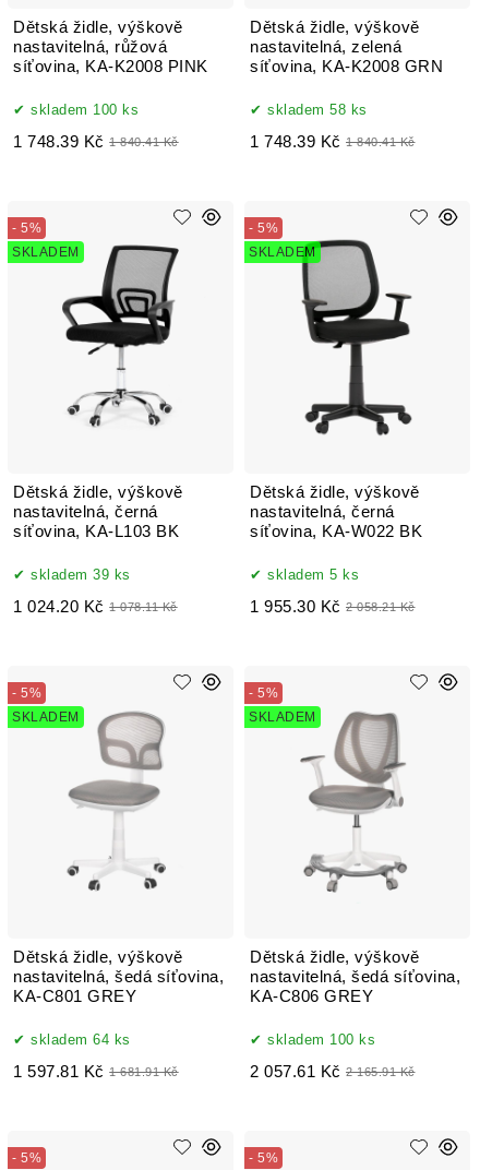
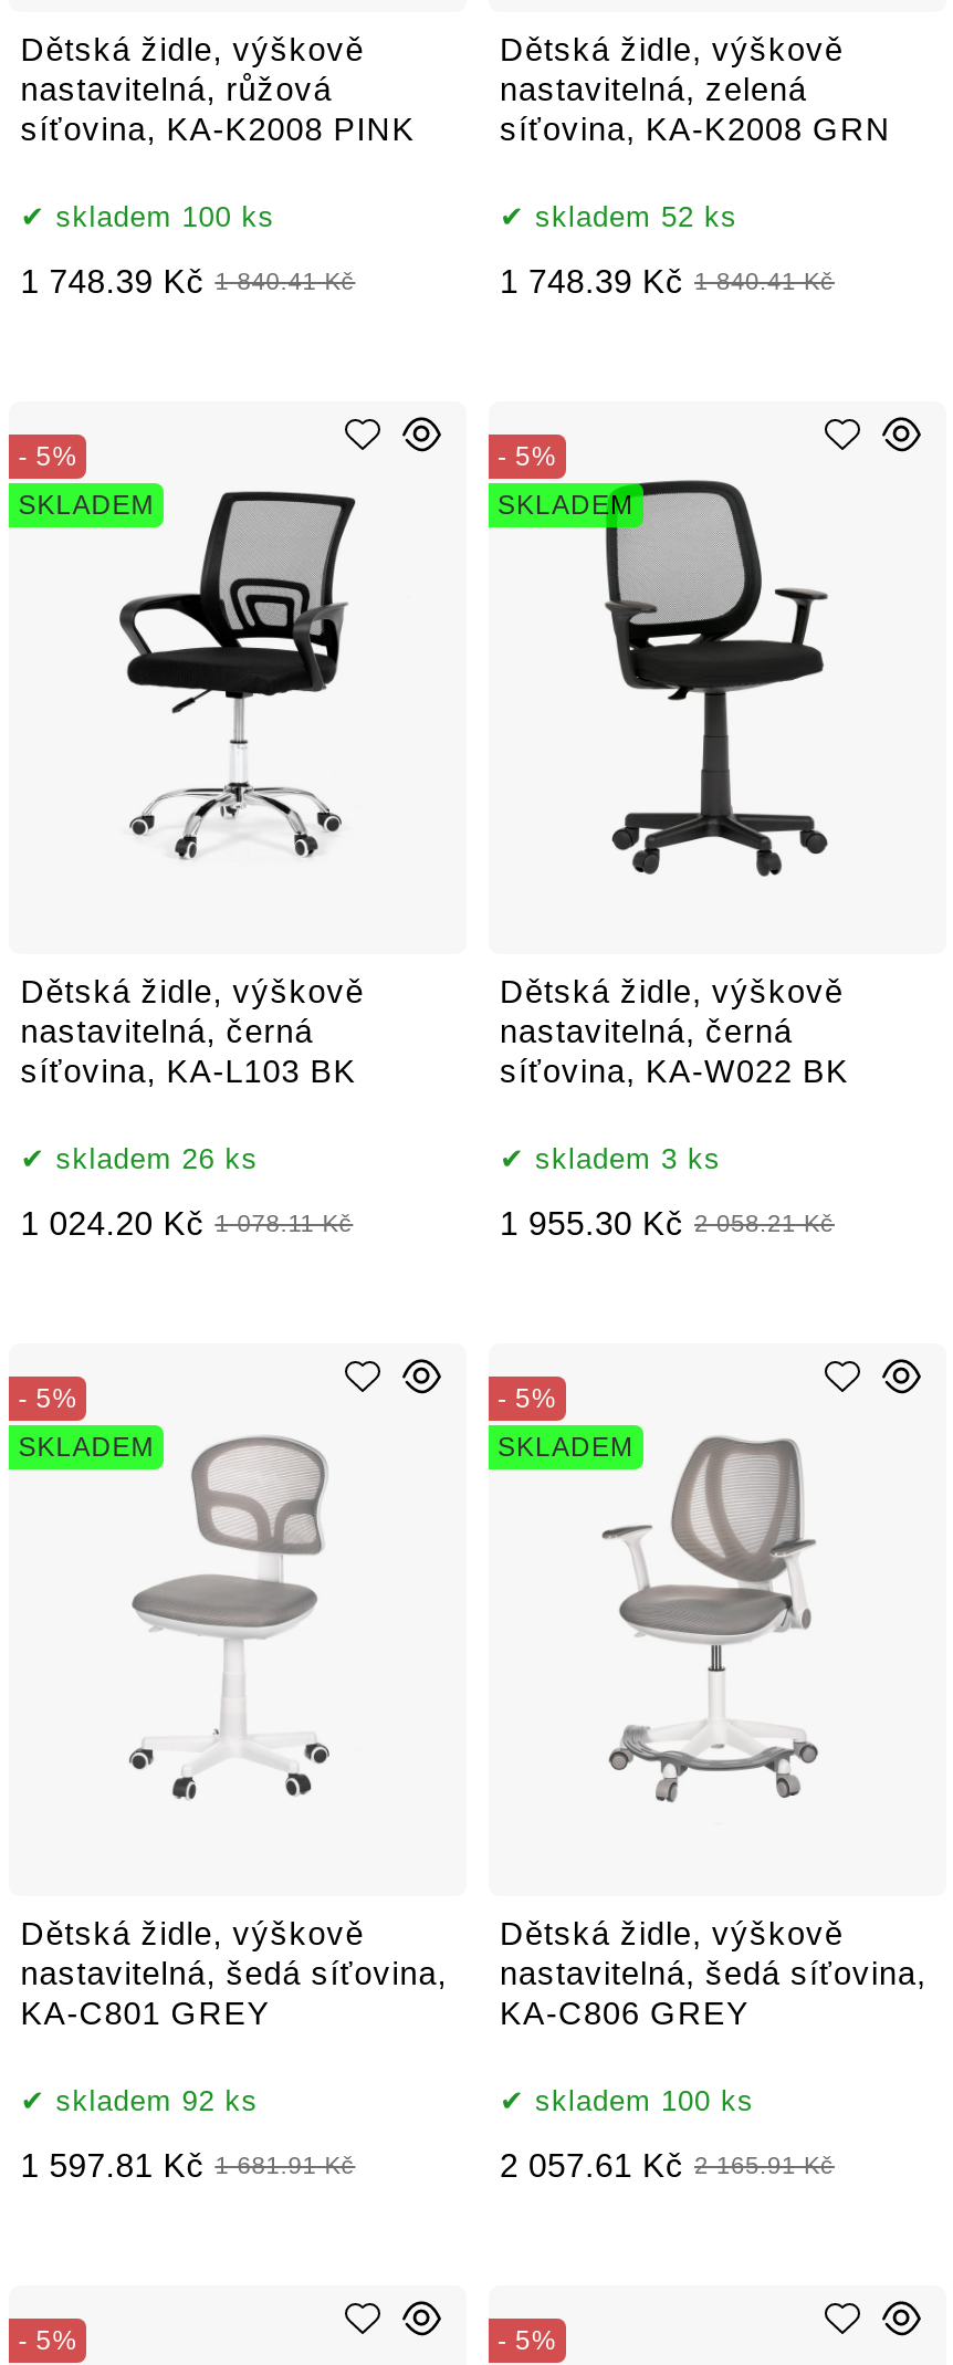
- skladem 58 ks
+ skladem 52 ks

- skladem 39 ks
+ skladem 26 ks

- skladem 5 ks
+ skladem 3 ks

- skladem 64 ks
+ skladem 92 ks
